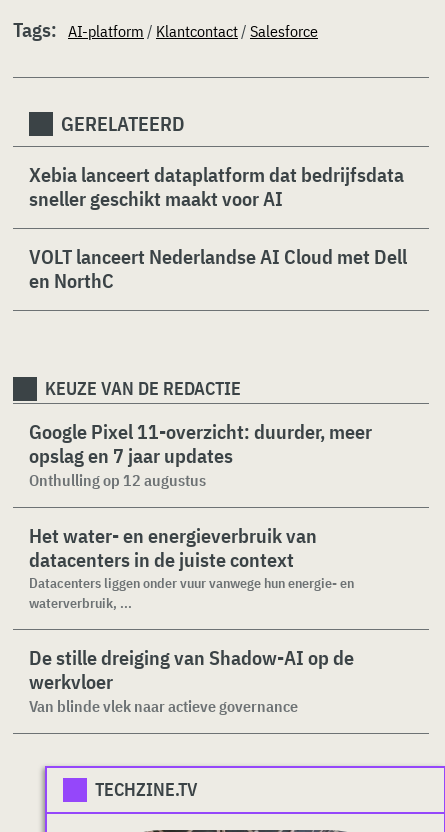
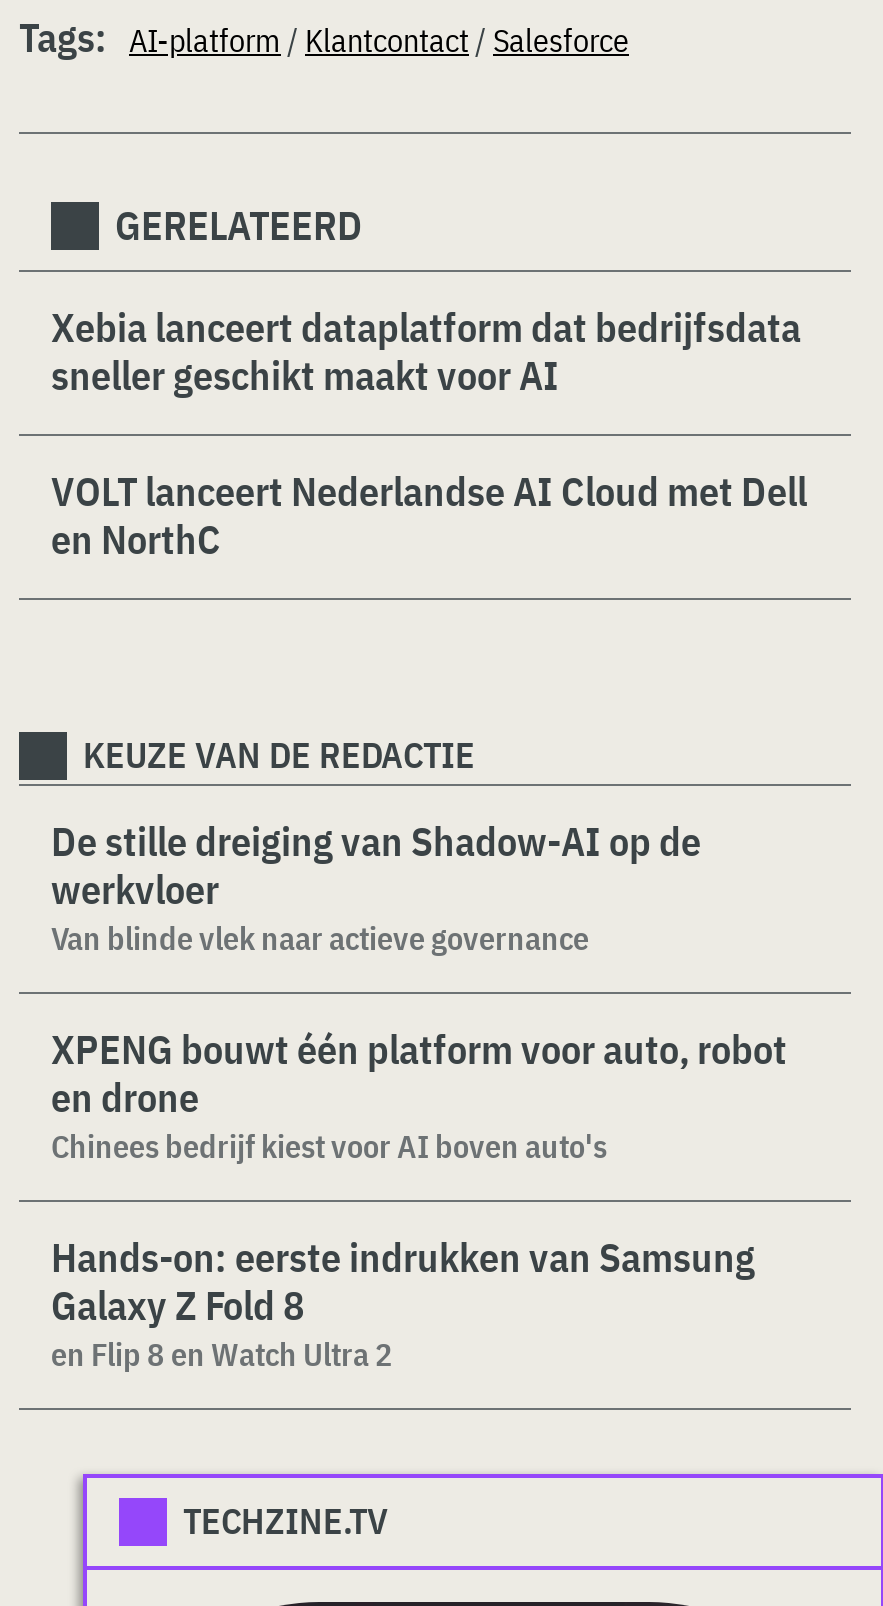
- Google Pixel 11-overzicht: duurder, meer
- opslag en 7 jaar updates
- Onthulling op 12 augustus
- Het water- en energieverbruik van
- datacenters in de juiste context
- Datacenters liggen onder vuur vanwege hun energie- en
- waterverbruik, ...

moved up: De stille dreiging van Shadow-AI op de | werkvloer | Van blinde vlek naar actieve governance

+ XPENG bouwt één platform voor auto, robot
+ en drone
+ Chinees bedrijf kiest voor AI boven auto's
+ Hands-on: eerste indrukken van Samsung
+ Galaxy Z Fold 8
+ en Flip 8 en Watch Ultra 2
